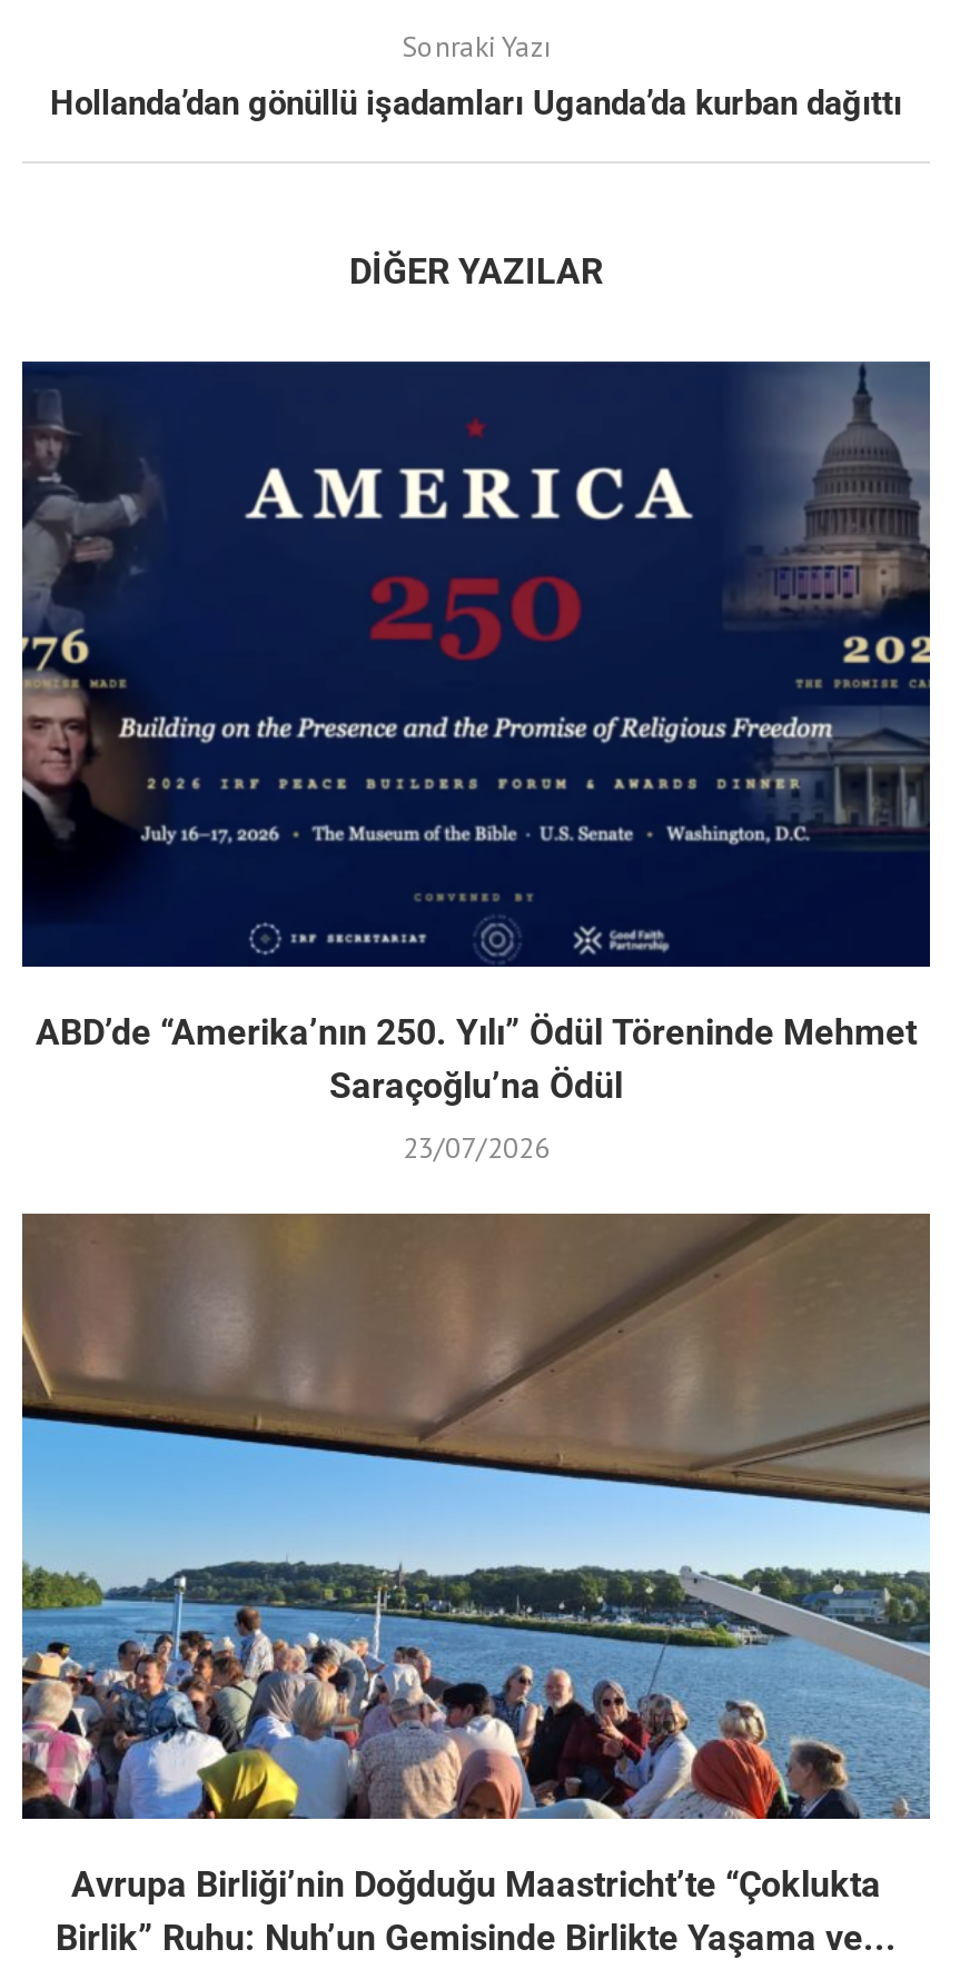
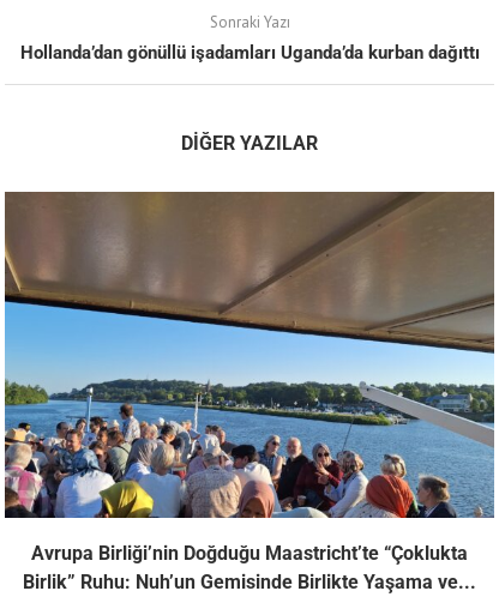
- [image]
- ABD’de “Amerika’nın 250. Yılı” Ödül Töreninde Mehmet
- Saraçoğlu’na Ödül
- 23/07/2026
